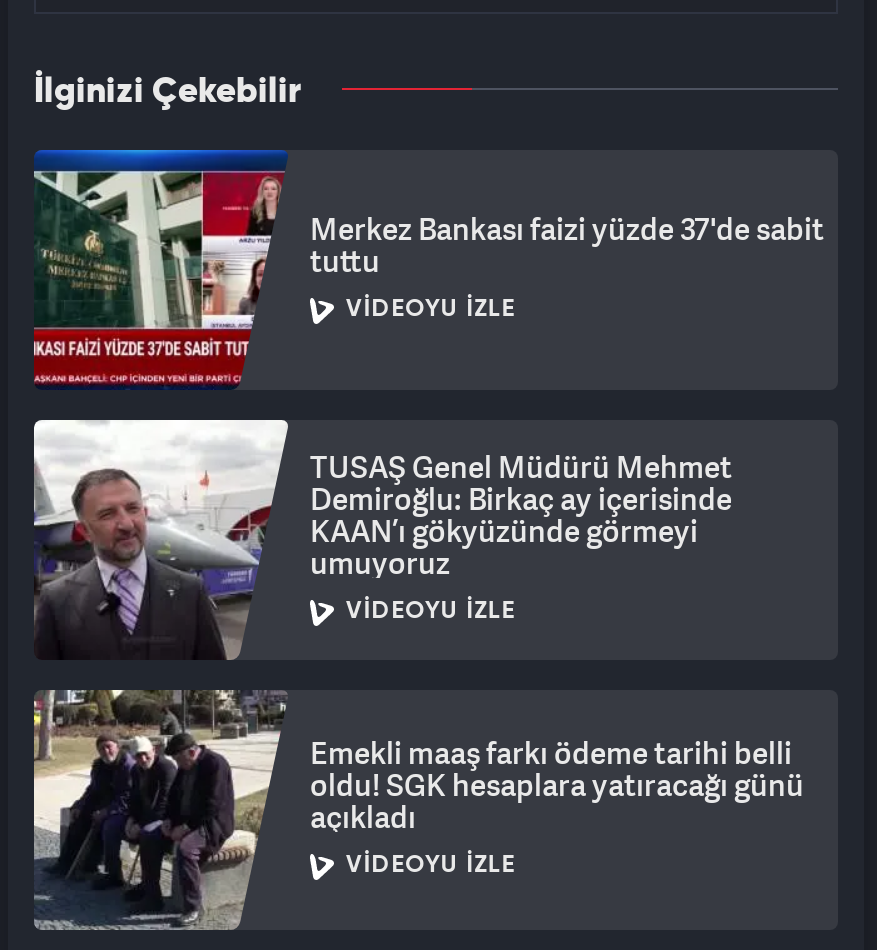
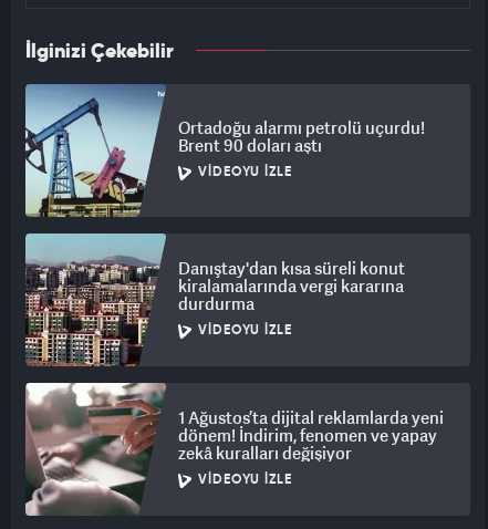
- [image]
- Merkez Bankası faizi yüzde 37'de sabit
- tuttu
+ [image]
+ Ortadoğu alarmı petrolü uçurdu!
+ Brent 90 doları aştı

- [image]
- TUSAŞ Genel Müdürü Mehmet
- Demiroğlu: Birkaç ay içerisinde
- KAAN’ı gökyüzünde görmeyi
- umuyoruz
+ [image]
+ Danıştay'dan kısa süreli konut
+ kiralamalarında vergi kararına
+ durdurma

- [image]
- Emekli maaş farkı ödeme tarihi belli
- oldu! SGK hesaplara yatıracağı günü
- açıkladı
+ [image]
+ 1 Ağustos’ta dijital reklamlarda yeni
+ dönem! İndirim, fenomen ve yapay
+ zekâ kuralları değişiyor
